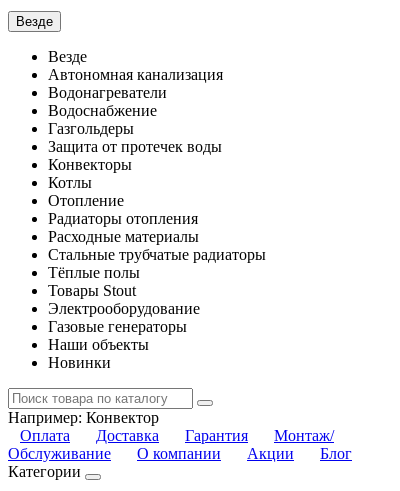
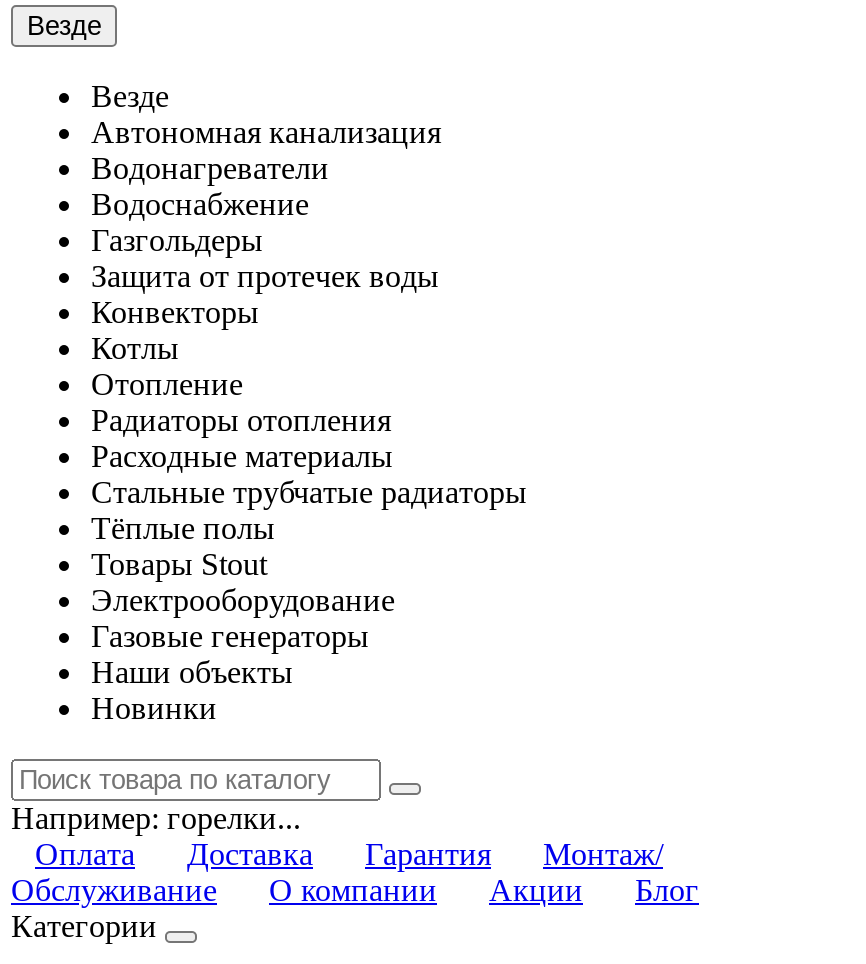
- Например:Конвектор
+ Например:горелки...
